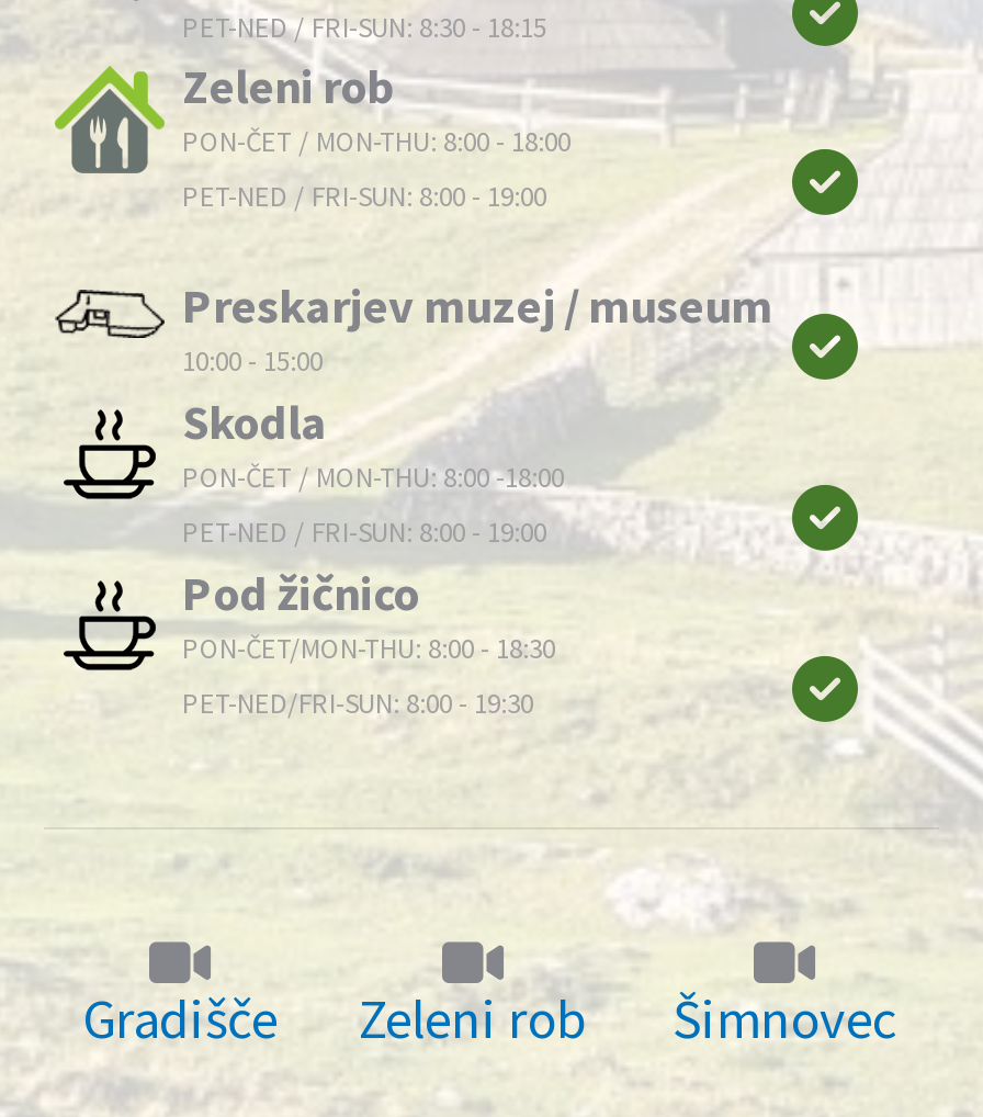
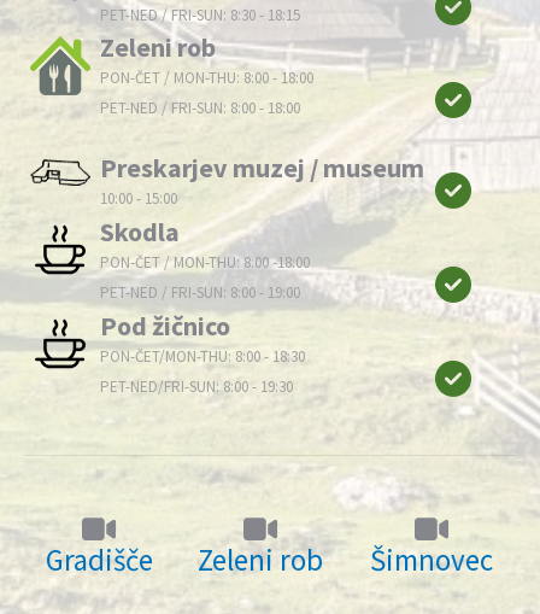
- PET-NED / FRI-SUN: 8:00 - 19:00
+ PET-NED / FRI-SUN: 8:00 - 18:00
